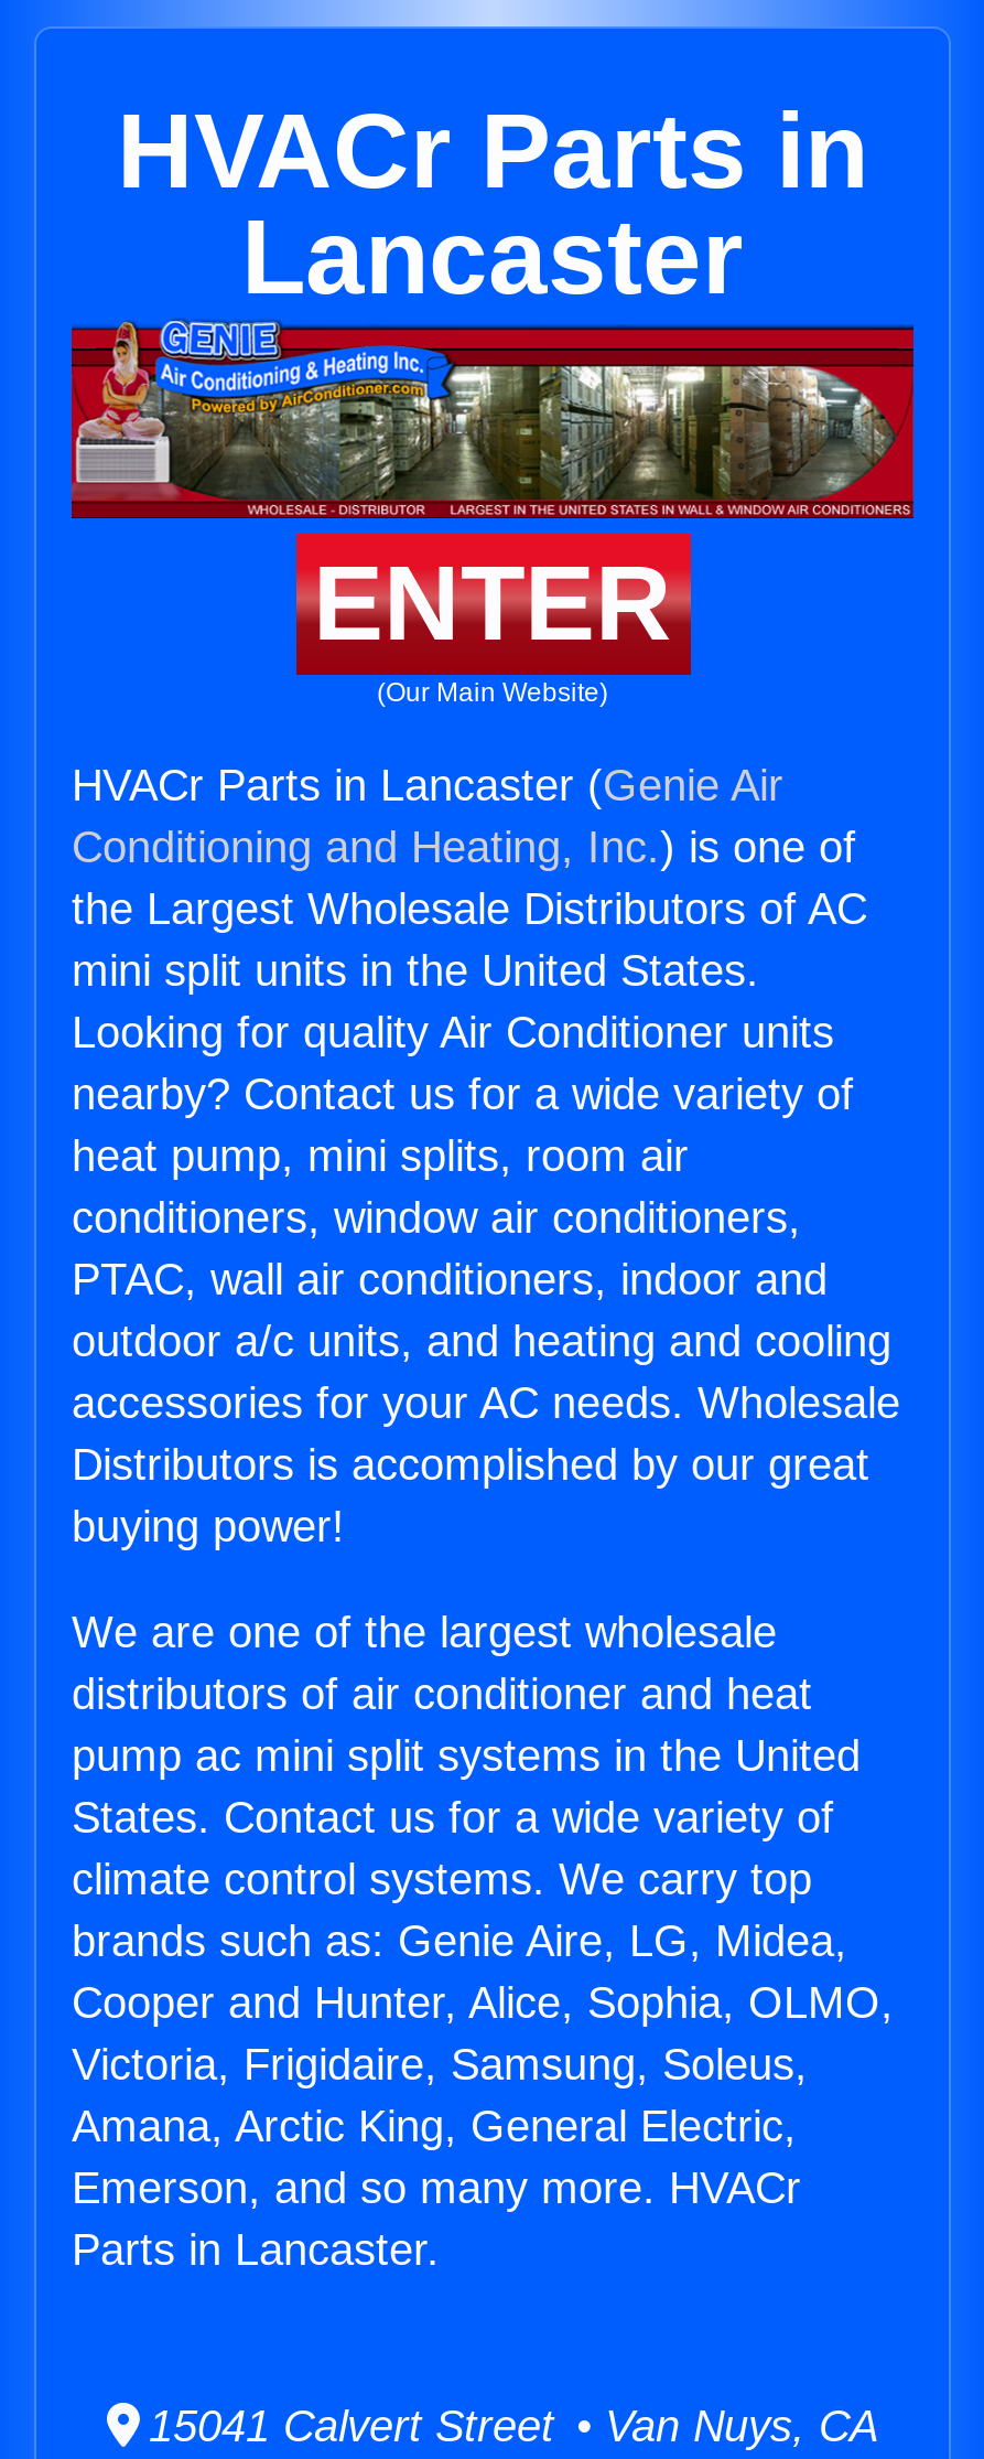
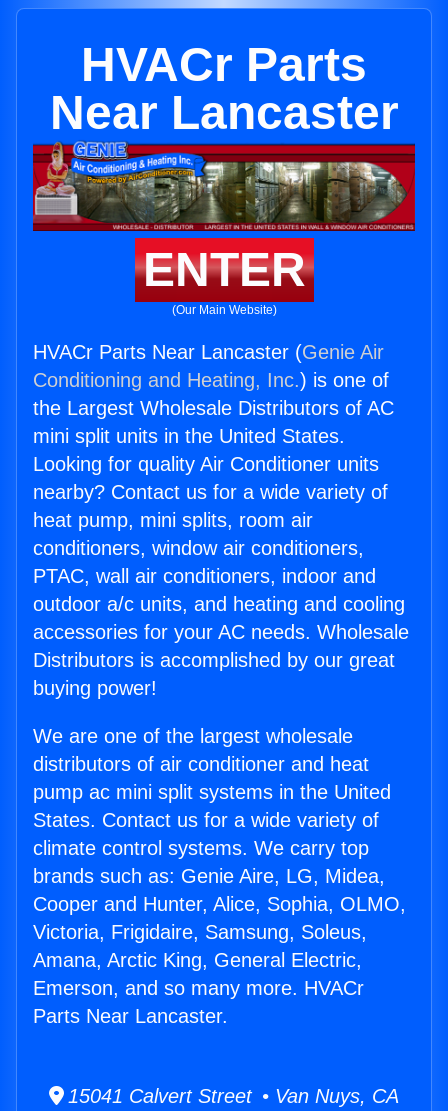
- HVACr Parts in
- Lancaster
+ HVACr Parts
+ Near Lancaster

- HVACr Parts in Lancaster (Genie Air
+ HVACr Parts Near Lancaster (Genie Air

- Parts in Lancaster.
+ Parts Near Lancaster.
